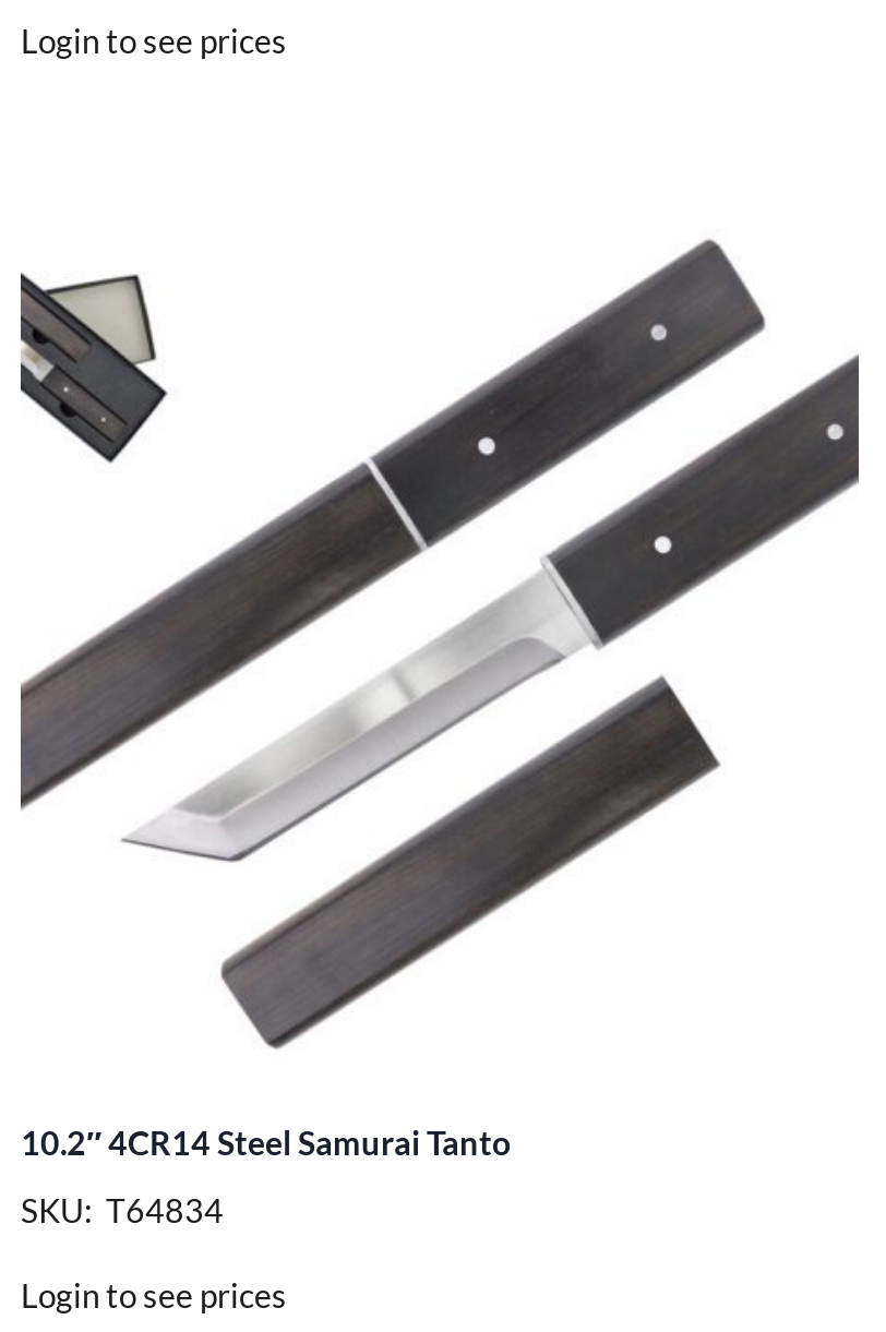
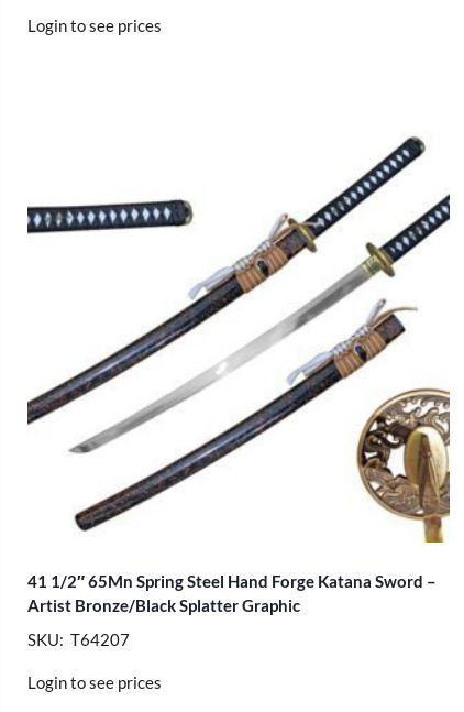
- [image]
- 10.2″ 4CR14 Steel Samurai Tanto
+ [image]
+ 41 1/2″ 65Mn Spring Steel Hand Forge Katana Sword –
+ Artist Bronze/Black Splatter Graphic

- SKU: T64834
+ SKU: T64207
